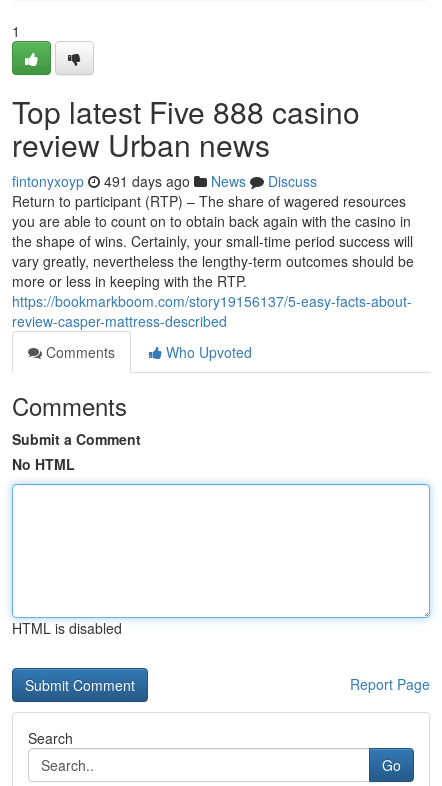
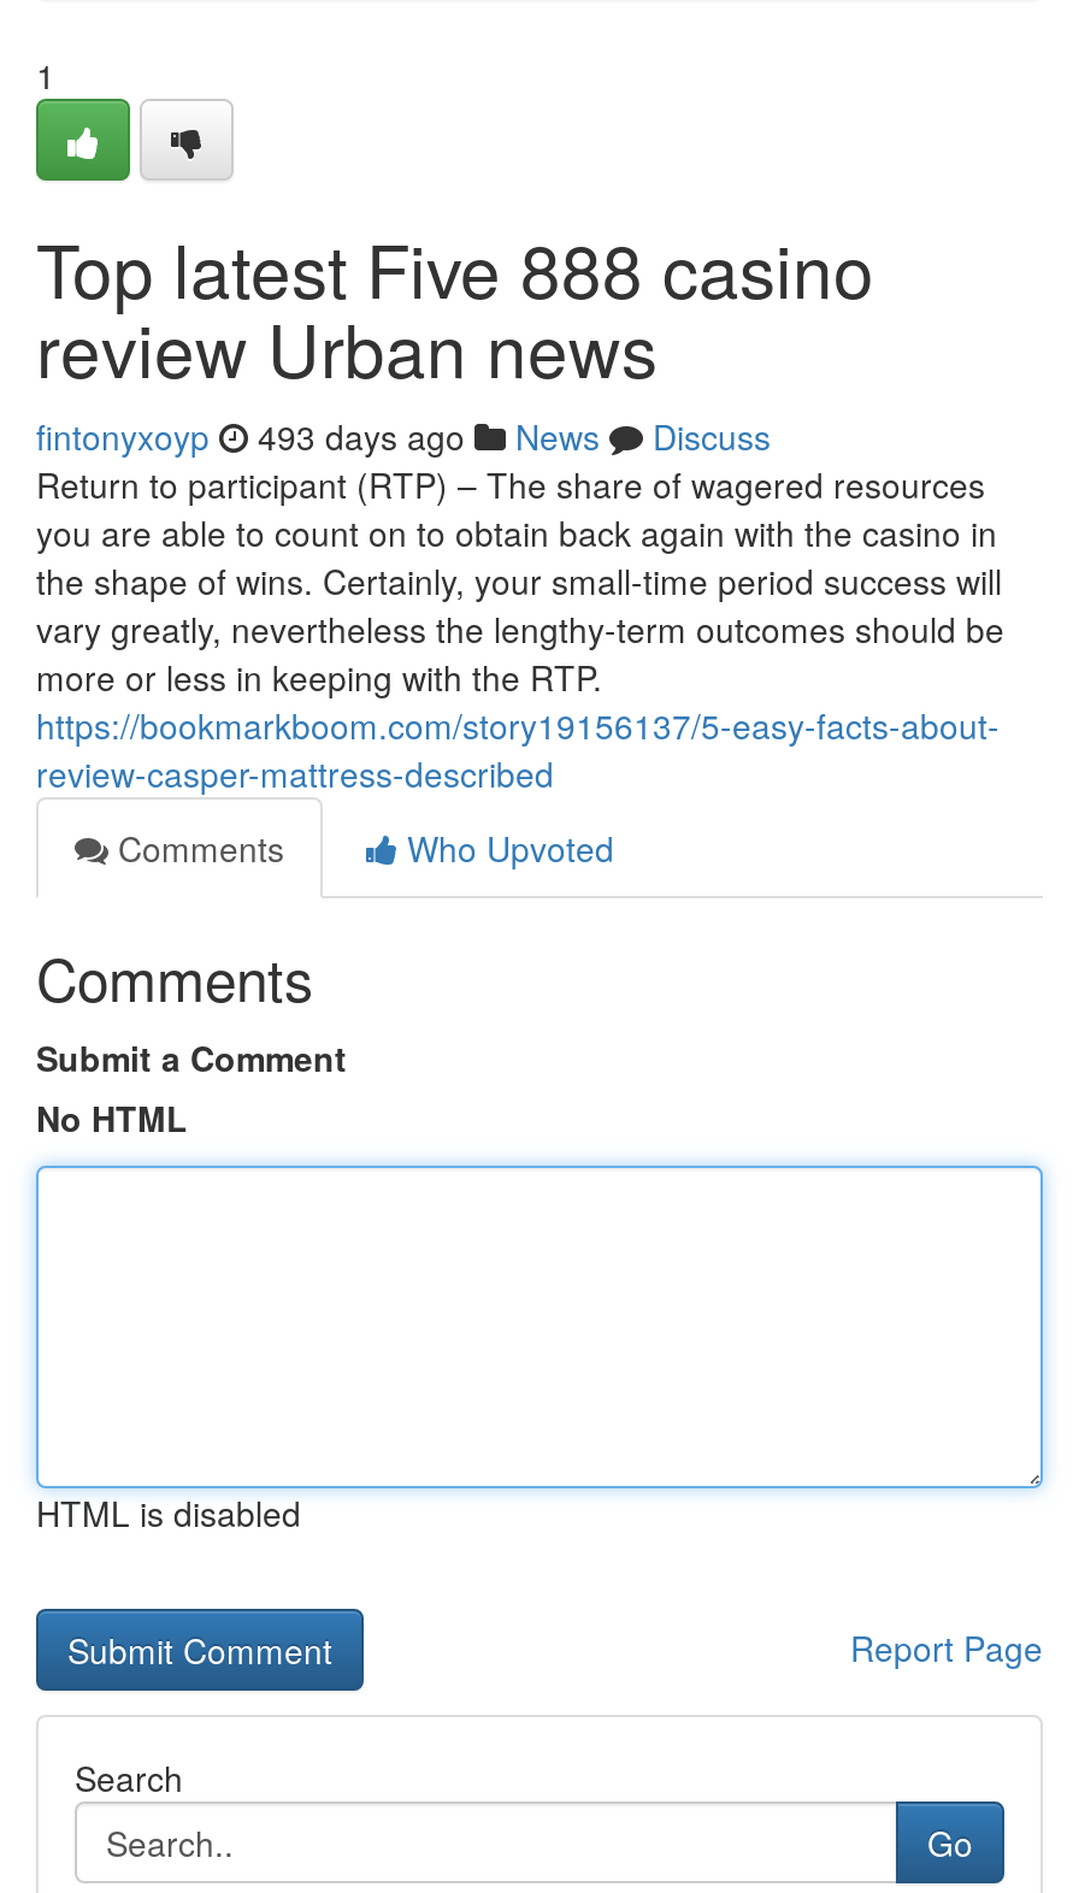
- fintonyxoyp 491 days ago News Discuss
+ fintonyxoyp 493 days ago News Discuss
